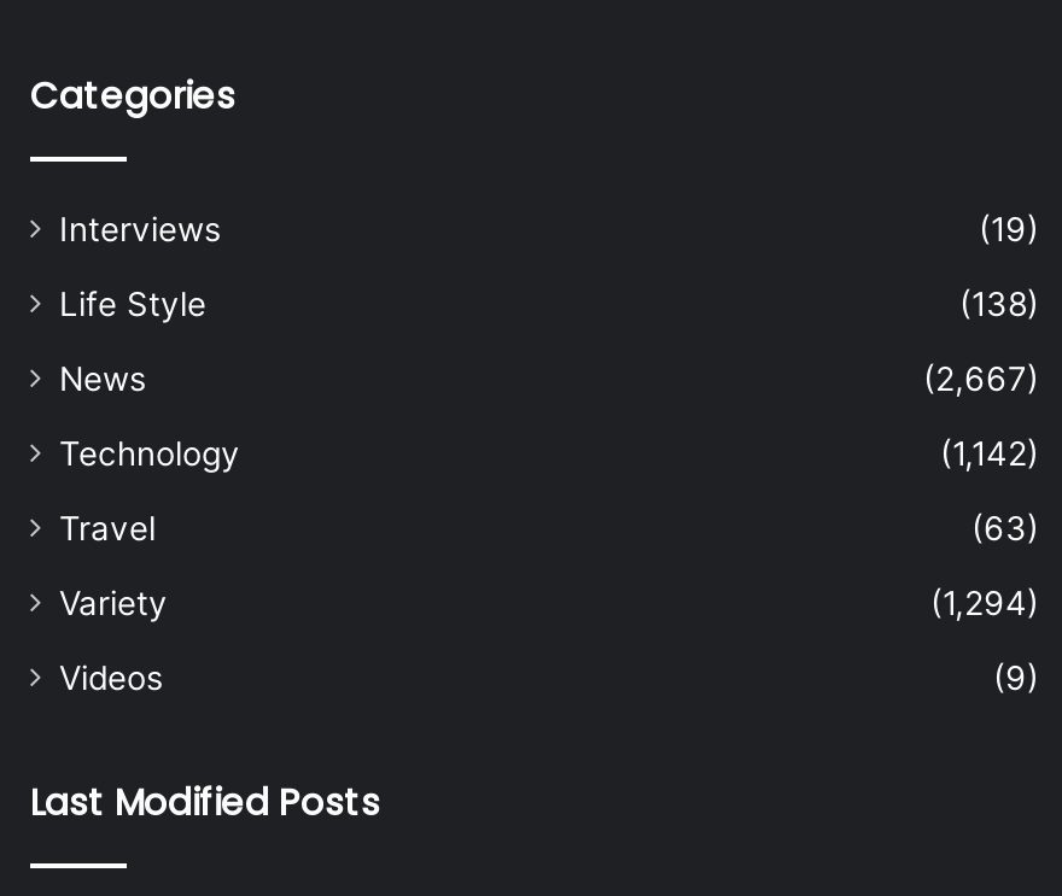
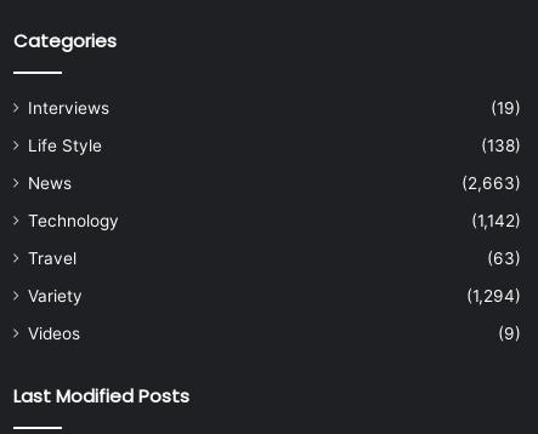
- (2,667)
+ (2,663)
